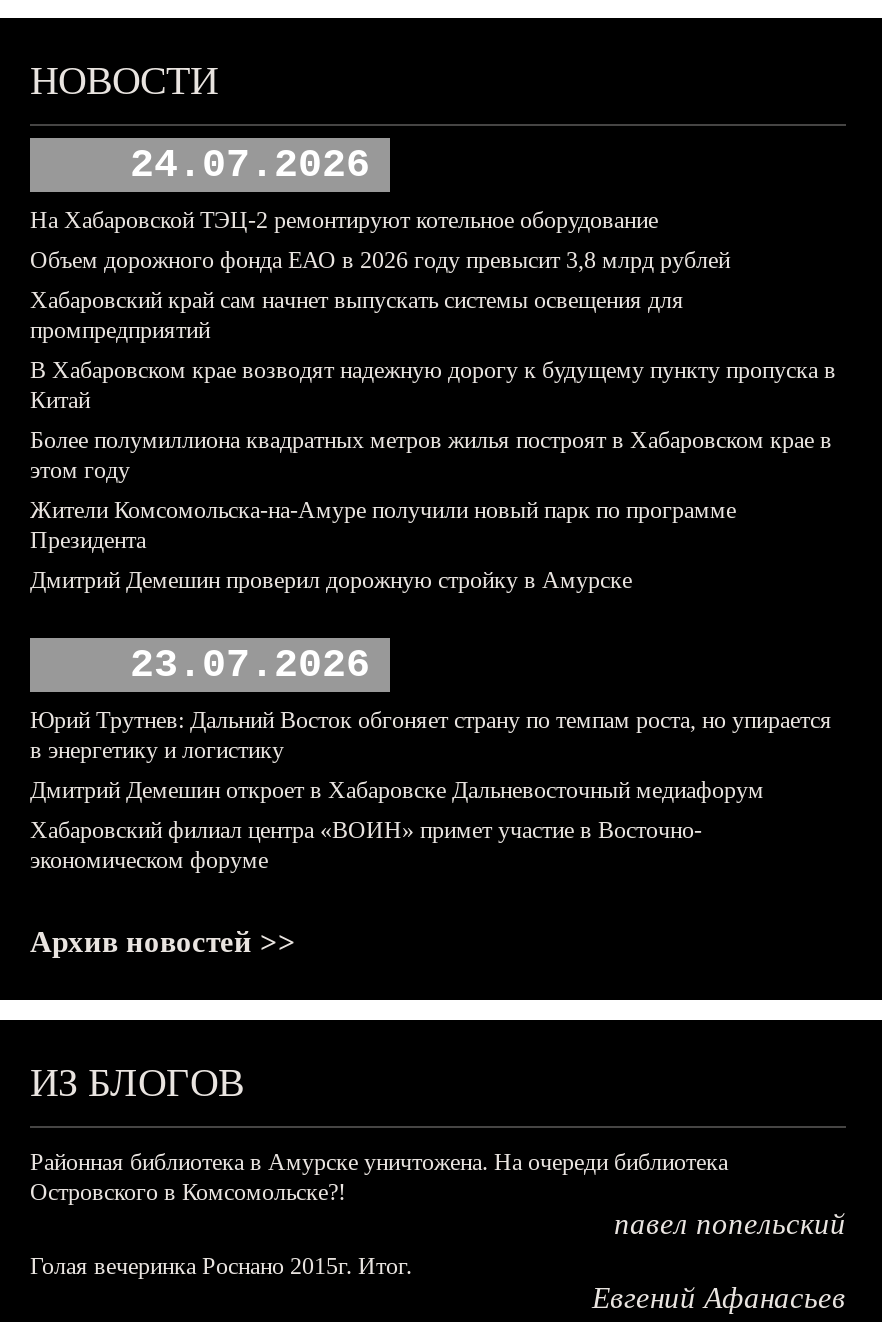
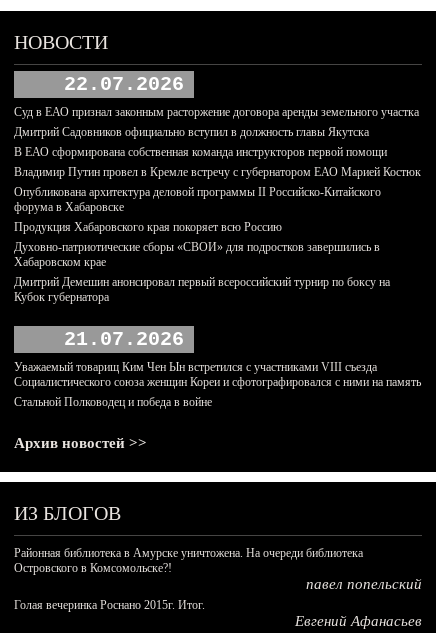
- 24.07.2026
- На Хабаровской ТЭЦ-2 ремонтируют котельное оборудование
- Объем дорожного фонда ЕАО в 2026 году превысит 3,8 млрд рублей
- Хабаровский край сам начнет выпускать системы освещения для
- промпредприятий
- В Хабаровском крае возводят надежную дорогу к будущему пункту пропуска в
- Китай
- Более полумиллиона квадратных метров жилья построят в Хабаровском крае в
- этом году
- Жители Комсомольска-на-Амуре получили новый парк по программе
- Президента
- Дмитрий Демешин проверил дорожную стройку в Амурске
+ 22.07.2026
+ Суд в ЕАО признал законным расторжение договора аренды земельного участка
+ Дмитрий Садовников официально вступил в должность главы Якутска
+ В ЕАО сформирована собственная команда инструкторов первой помощи
+ Владимир Путин провел в Кремле встречу с губернатором ЕАО Марией Костюк
+ Опубликована архитектура деловой программы II Российско-Китайского
+ форума в Хабаровске
+ Продукция Хабаровского края покоряет всю Россию
+ Духовно-патриотические сборы «СВОИ» для подростков завершились в
+ Хабаровском крае
+ Дмитрий Демешин анонсировал первый всероссийский турнир по боксу на
+ Кубок губернатора

- 23.07.2026
- Юрий Трутнев: Дальний Восток обгоняет страну по темпам роста, но упирается
- в энергетику и логистику
- Дмитрий Демешин откроет в Хабаровске Дальневосточный медиафорум
- Хабаровский филиал центра «ВОИН» примет участие в Восточно-
- экономическом форуме
+ 21.07.2026
+ Уважаемый товарищ Ким Чен Ын встретился с участниками VIII съезда
+ Социалистического союза женщин Кореи и сфотографировался с ними на память
+ Стальной Полководец и победа в войне
